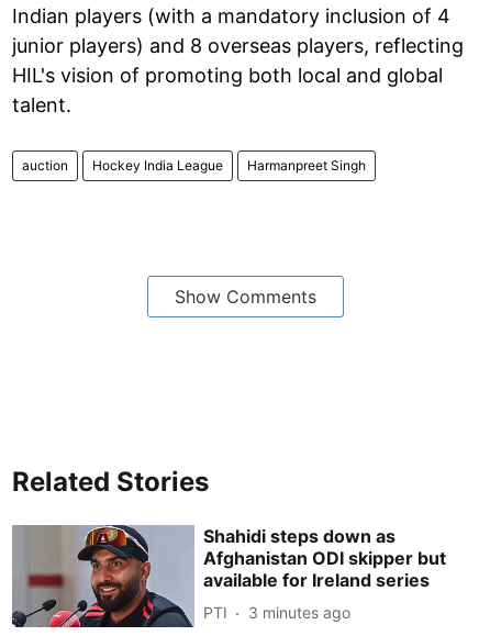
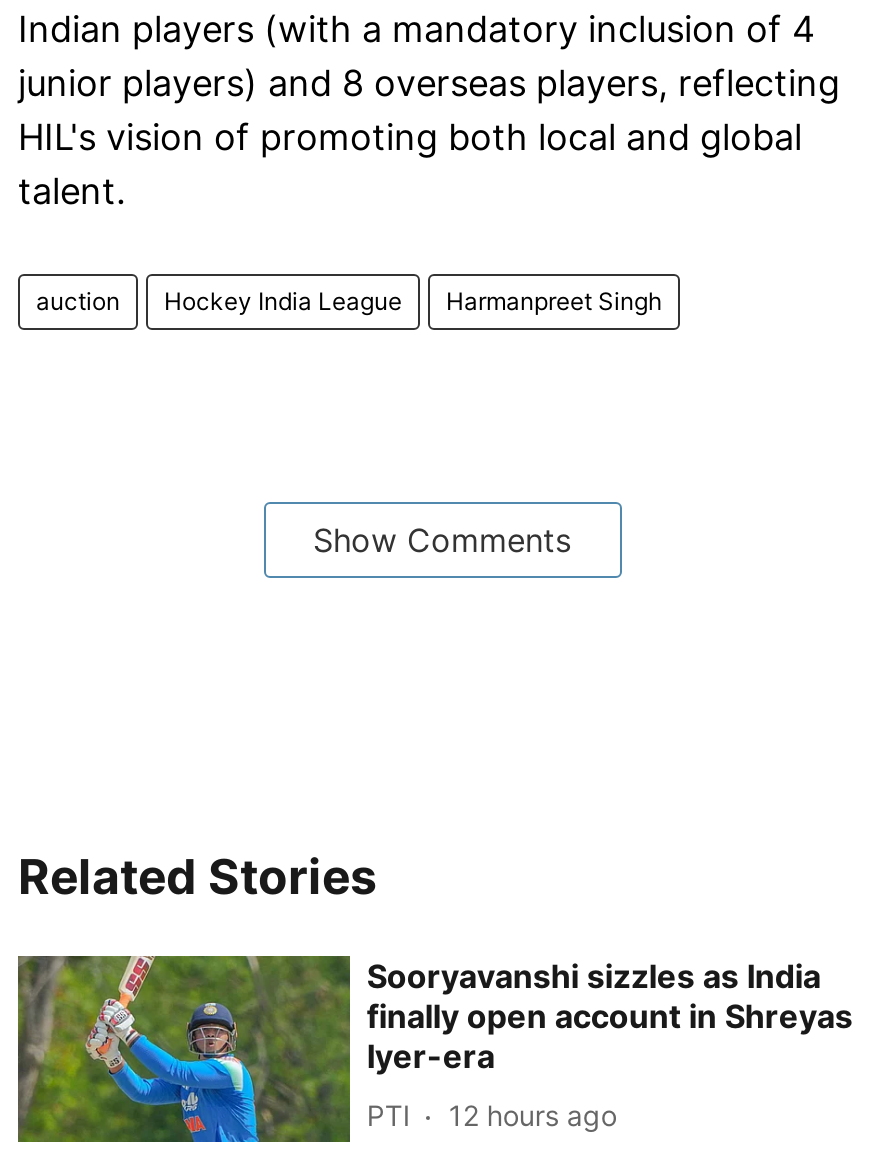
- [image]
- Shahidi steps down as
- Afghanistan ODI skipper but
- available for Ireland series
+ [image]
+ Sooryavanshi sizzles as India
+ finally open account in Shreyas
+ Iyer-era

- PTI 3 minutes ago
+ PTI 12 hours ago
